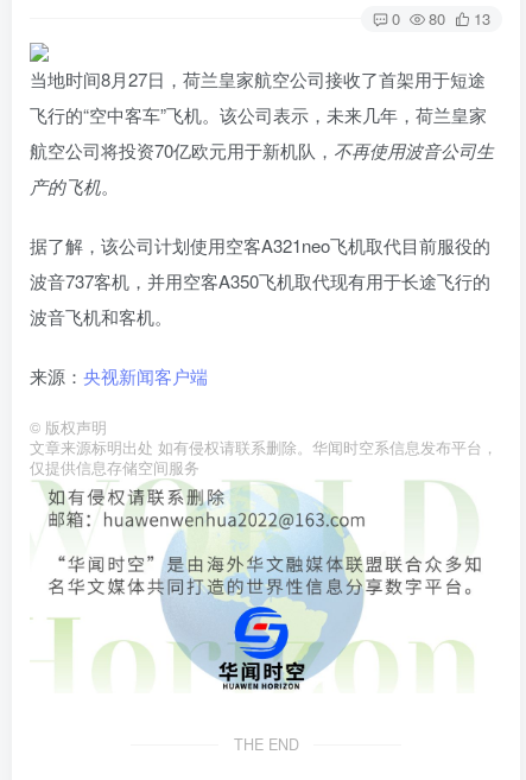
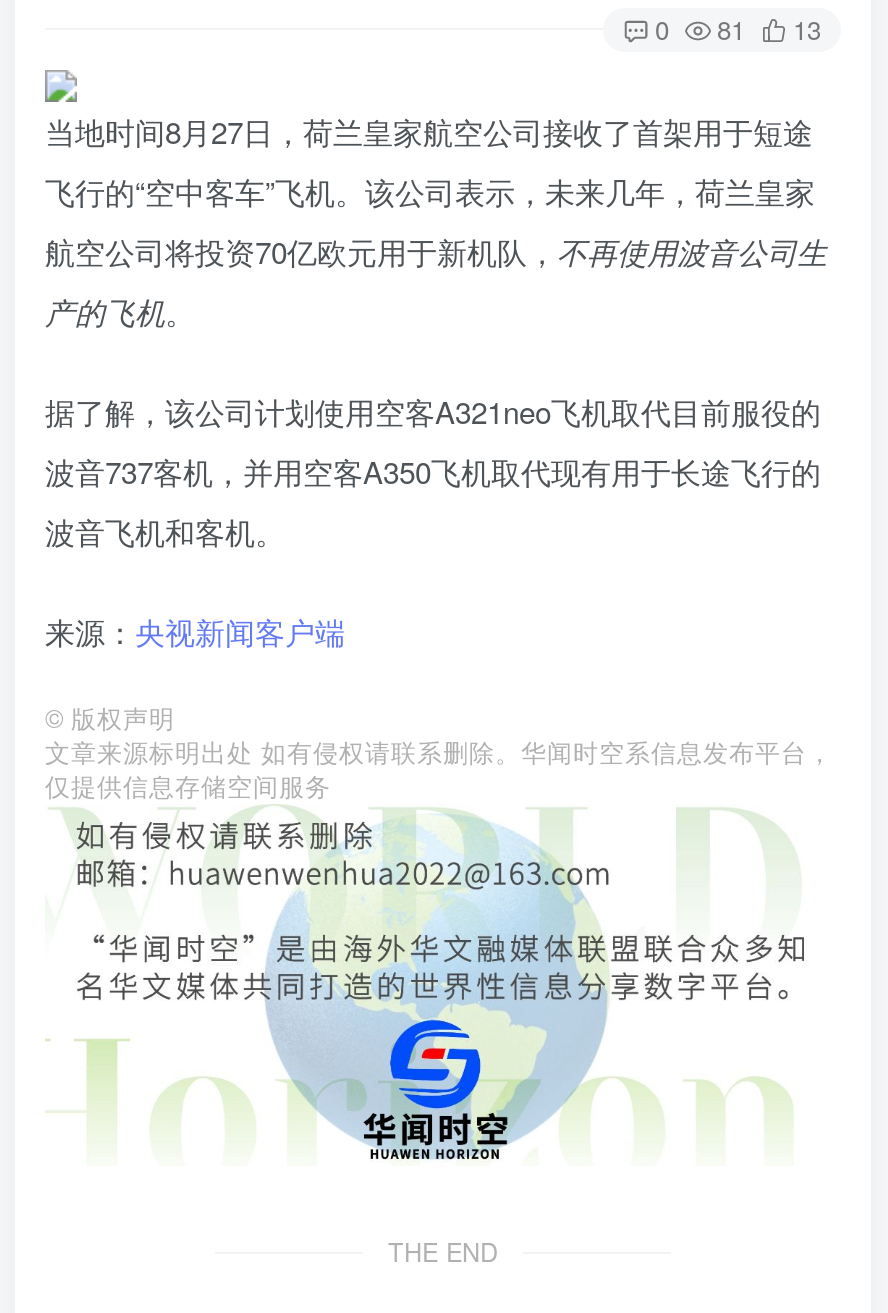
- 0 80 13
+ 0 81 13
